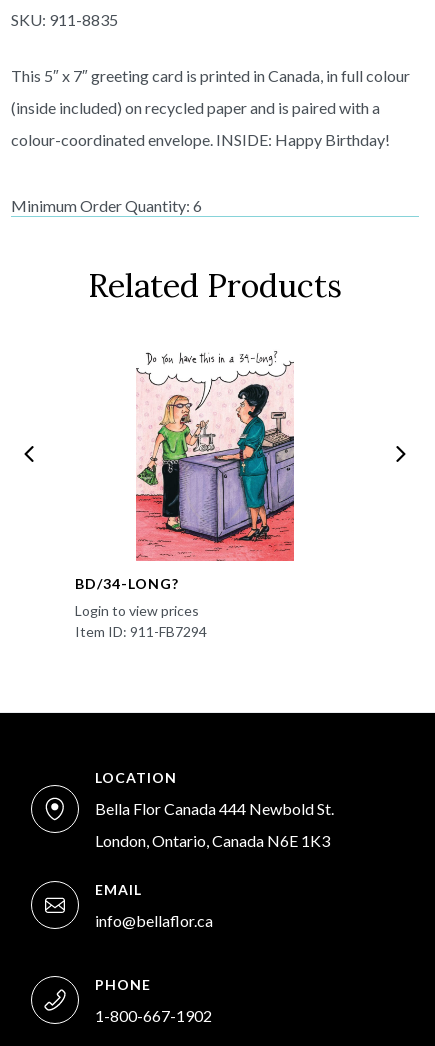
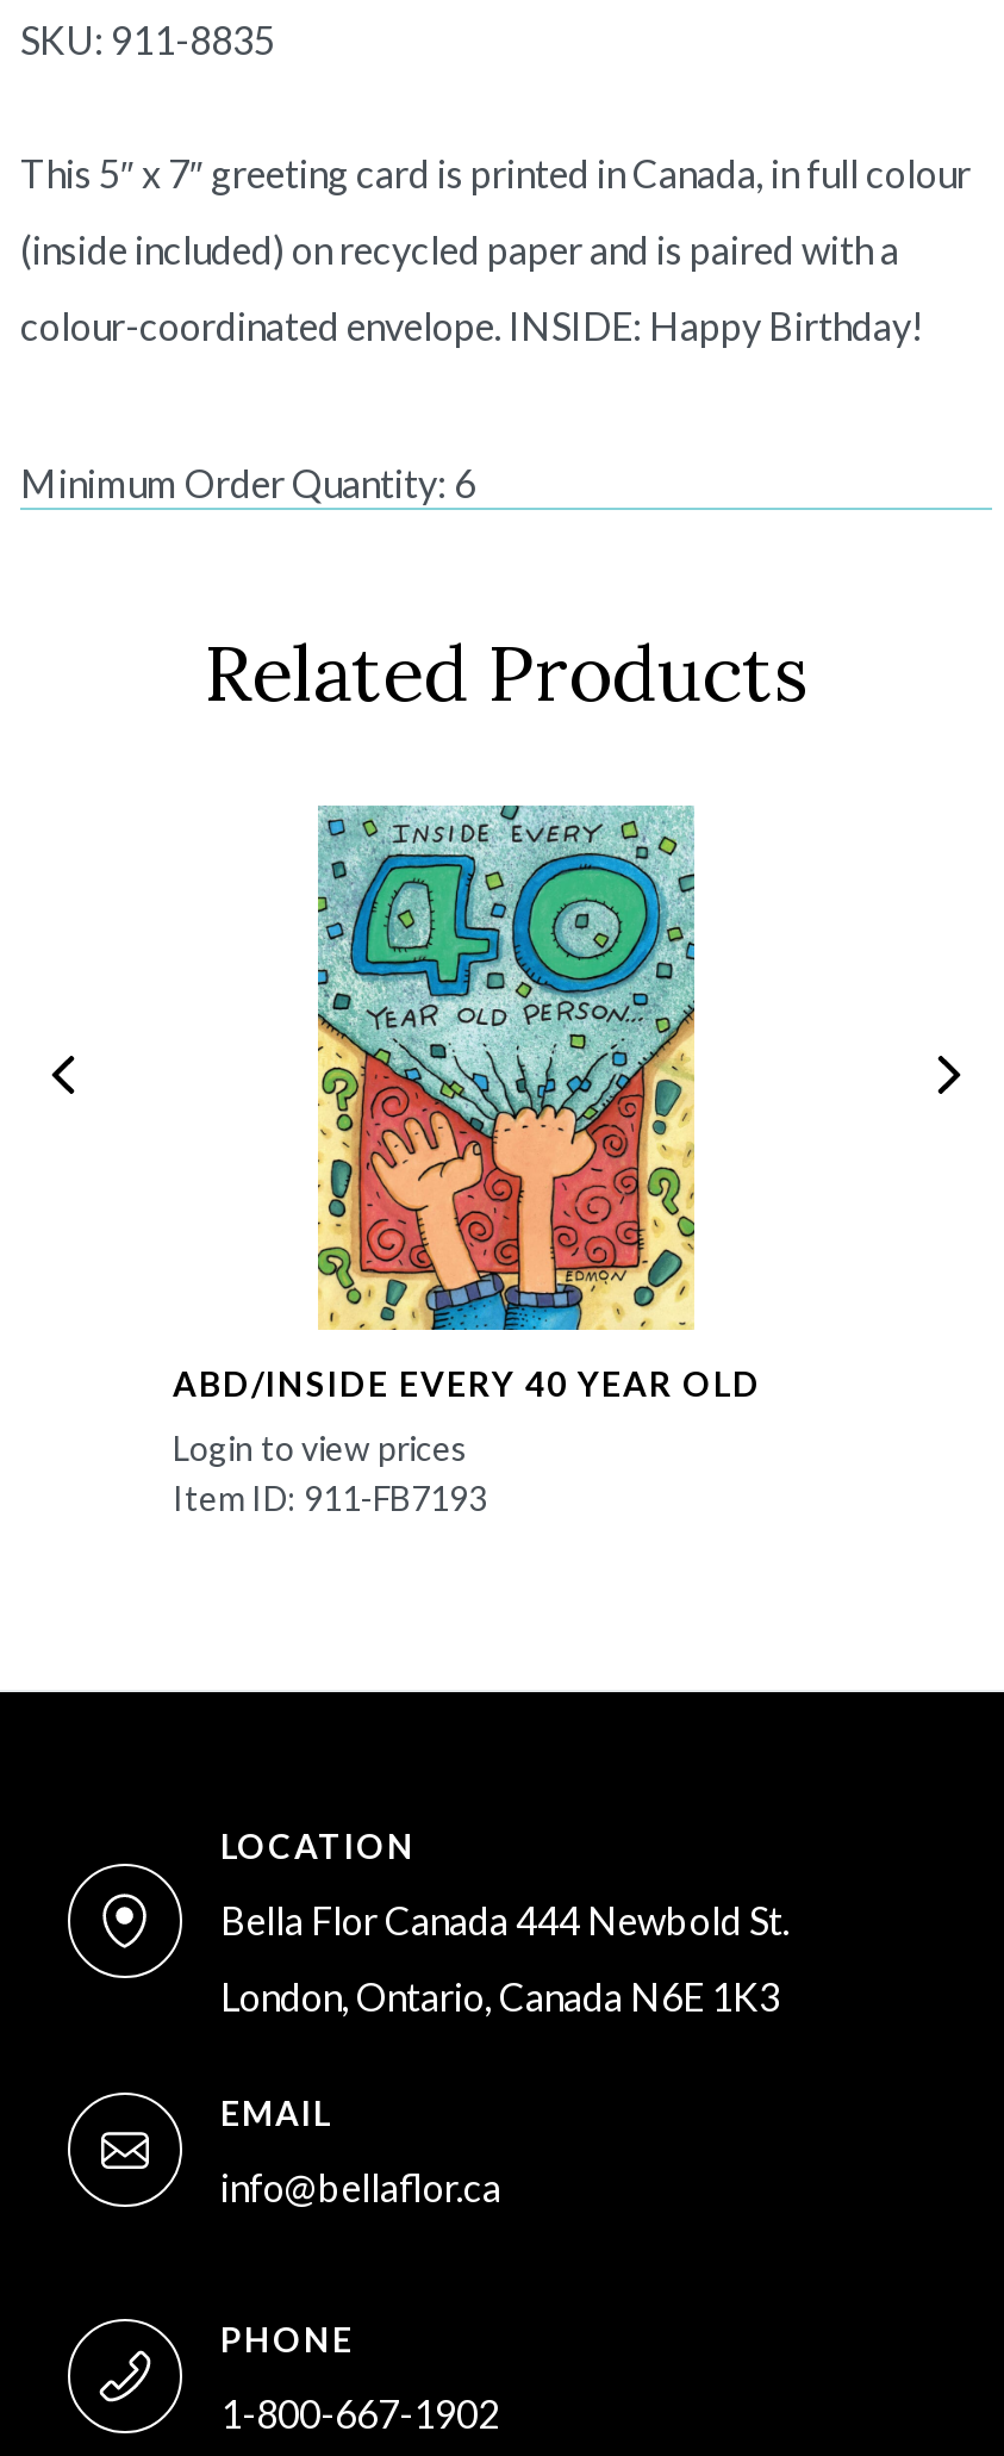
- [image]
- BD/34-LONG?
+ [image]
+ ABD/INSIDE EVERY 40 YEAR OLD

- Item ID: 911-FB7294
+ Item ID: 911-FB7193
